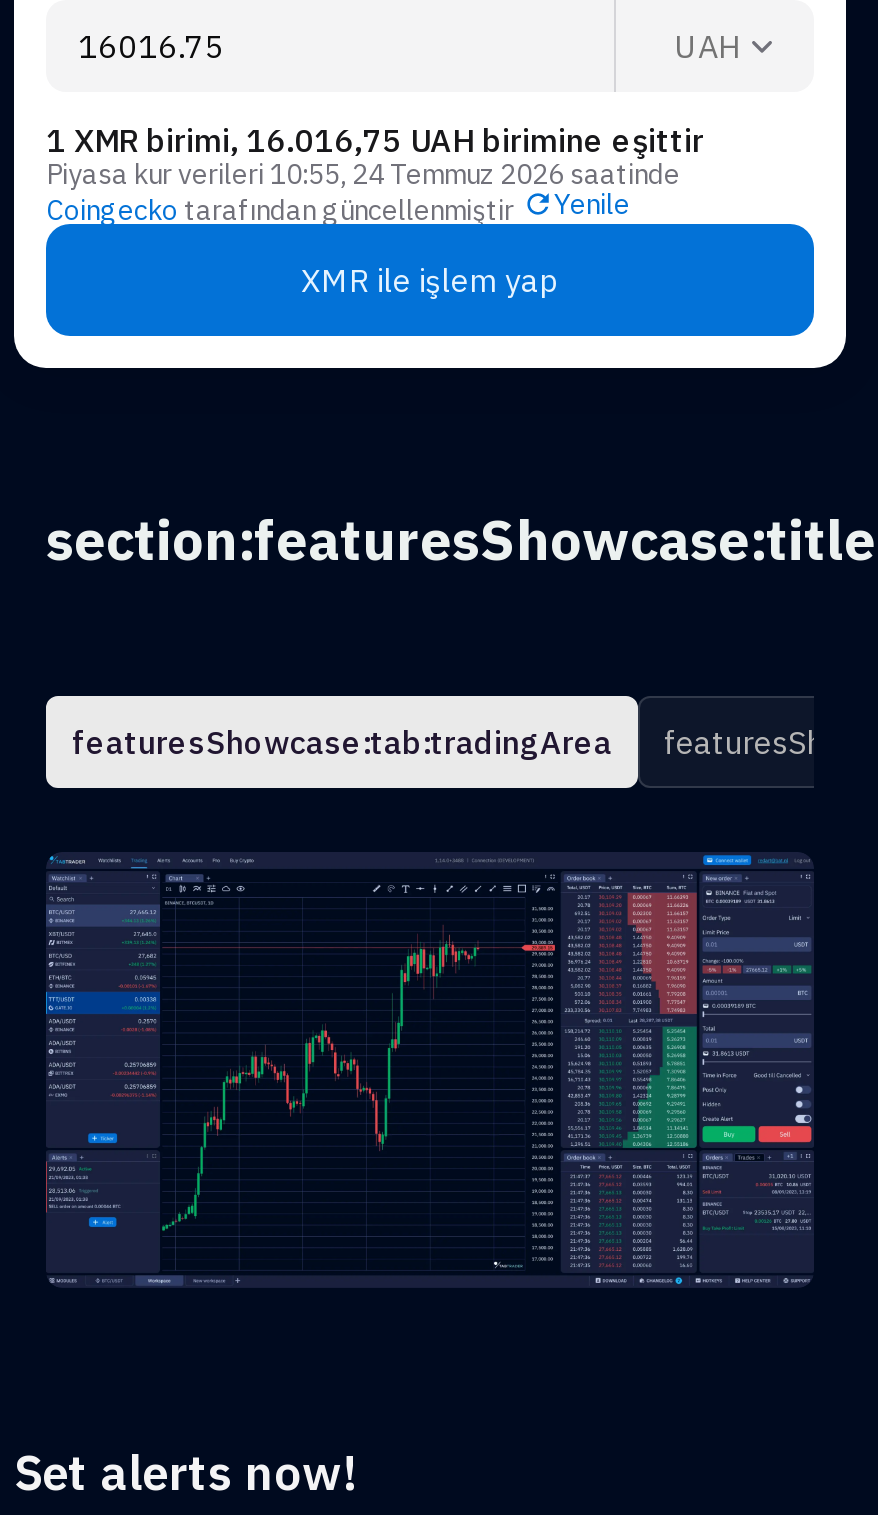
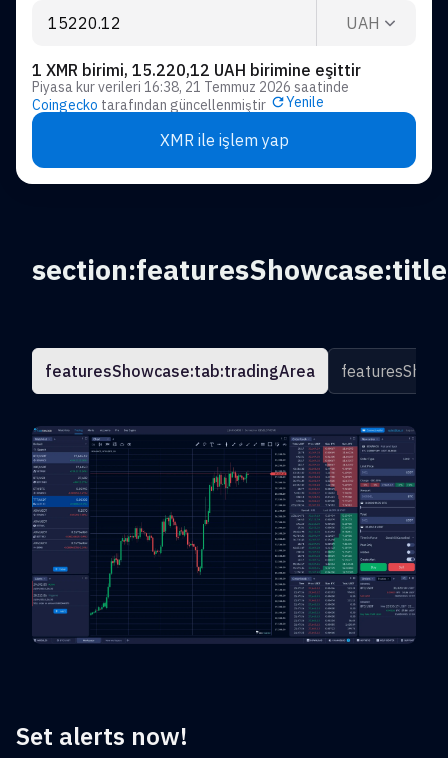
- 1 XMR birimi, 16.016,75 UAH birimine eşittir
+ 1 XMR birimi, 15.220,12 UAH birimine eşittir

- Piyasa kur verileri 10:55, 24 Temmuz 2026 saatinde
+ Piyasa kur verileri 16:38, 21 Temmuz 2026 saatinde
